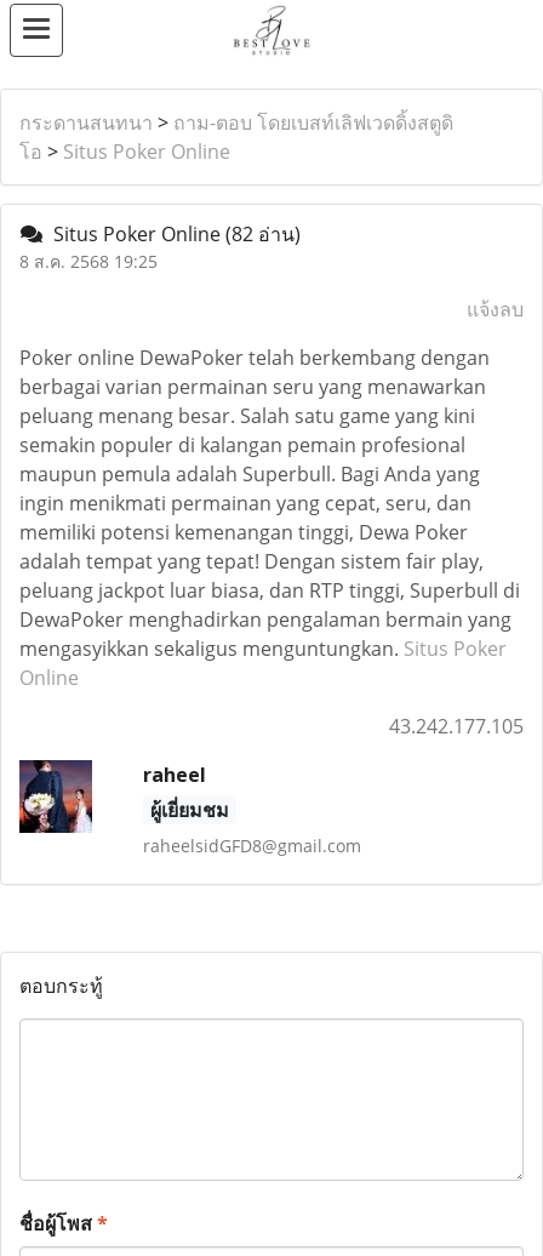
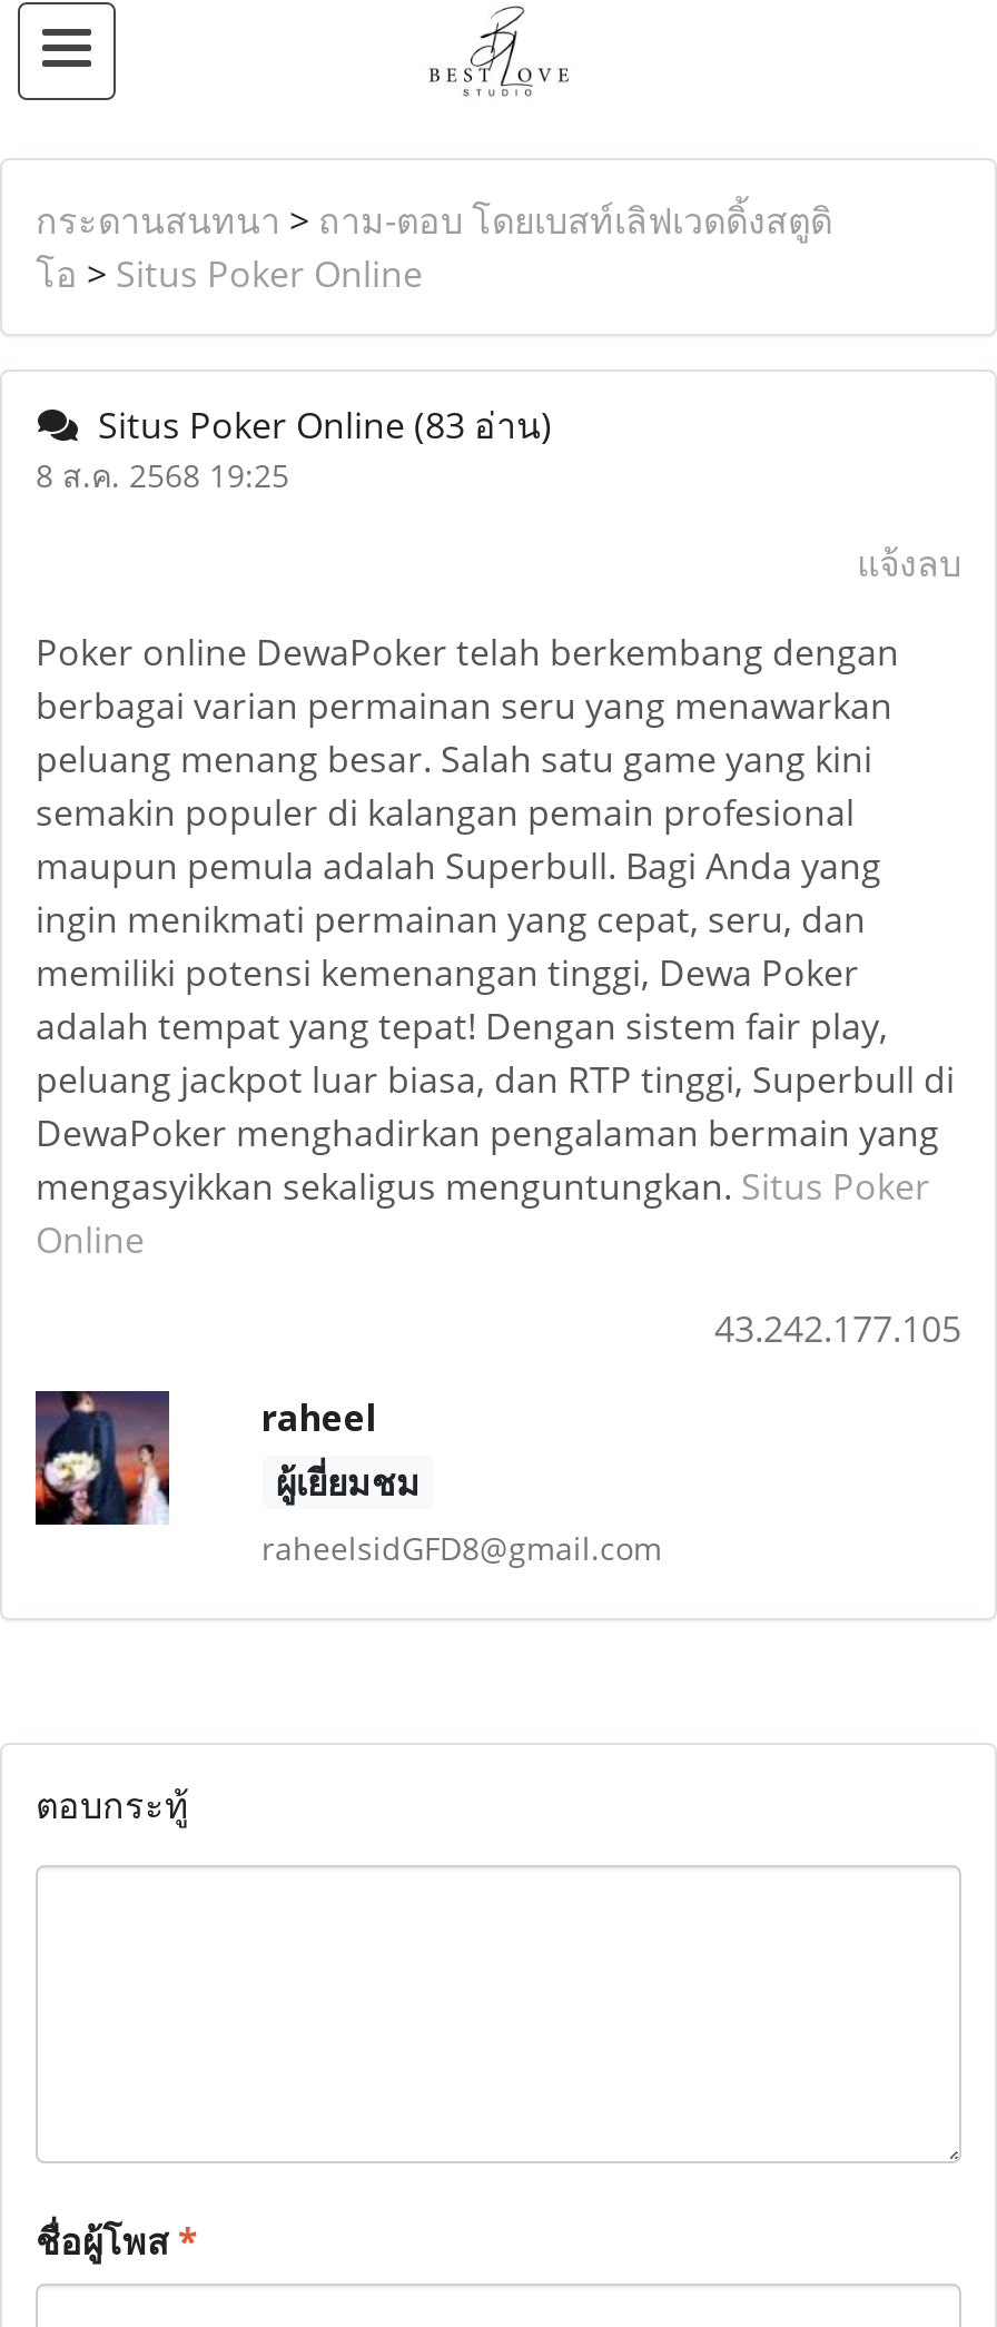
- Situs Poker Online (82 อ่าน)
+ Situs Poker Online (83 อ่าน)
